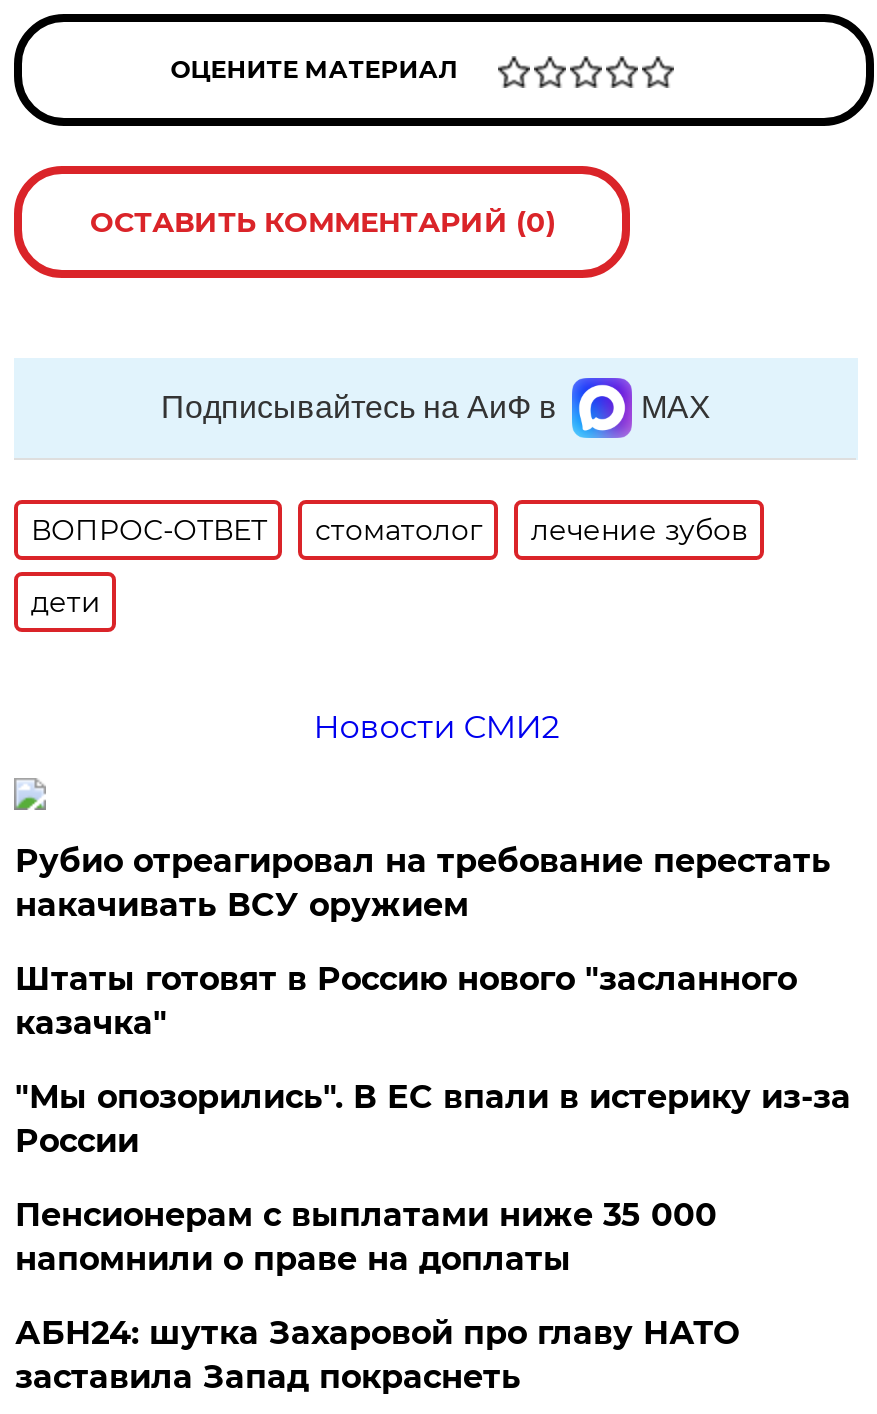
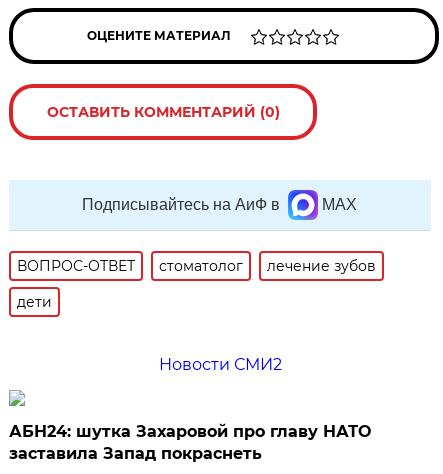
- Рубио отреагировал на требование перестать
- накачивать ВСУ оружием
- Штаты готовят в Россию нового "засланного
- казачка"
- "Мы опозорились". В ЕС впали в истерику из-за
- России
- Пенсионерам с выплатами ниже 35 000
- напомнили о праве на доплаты
